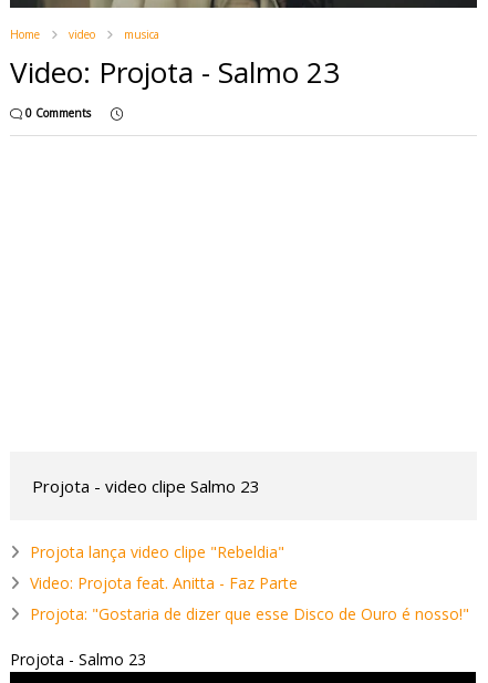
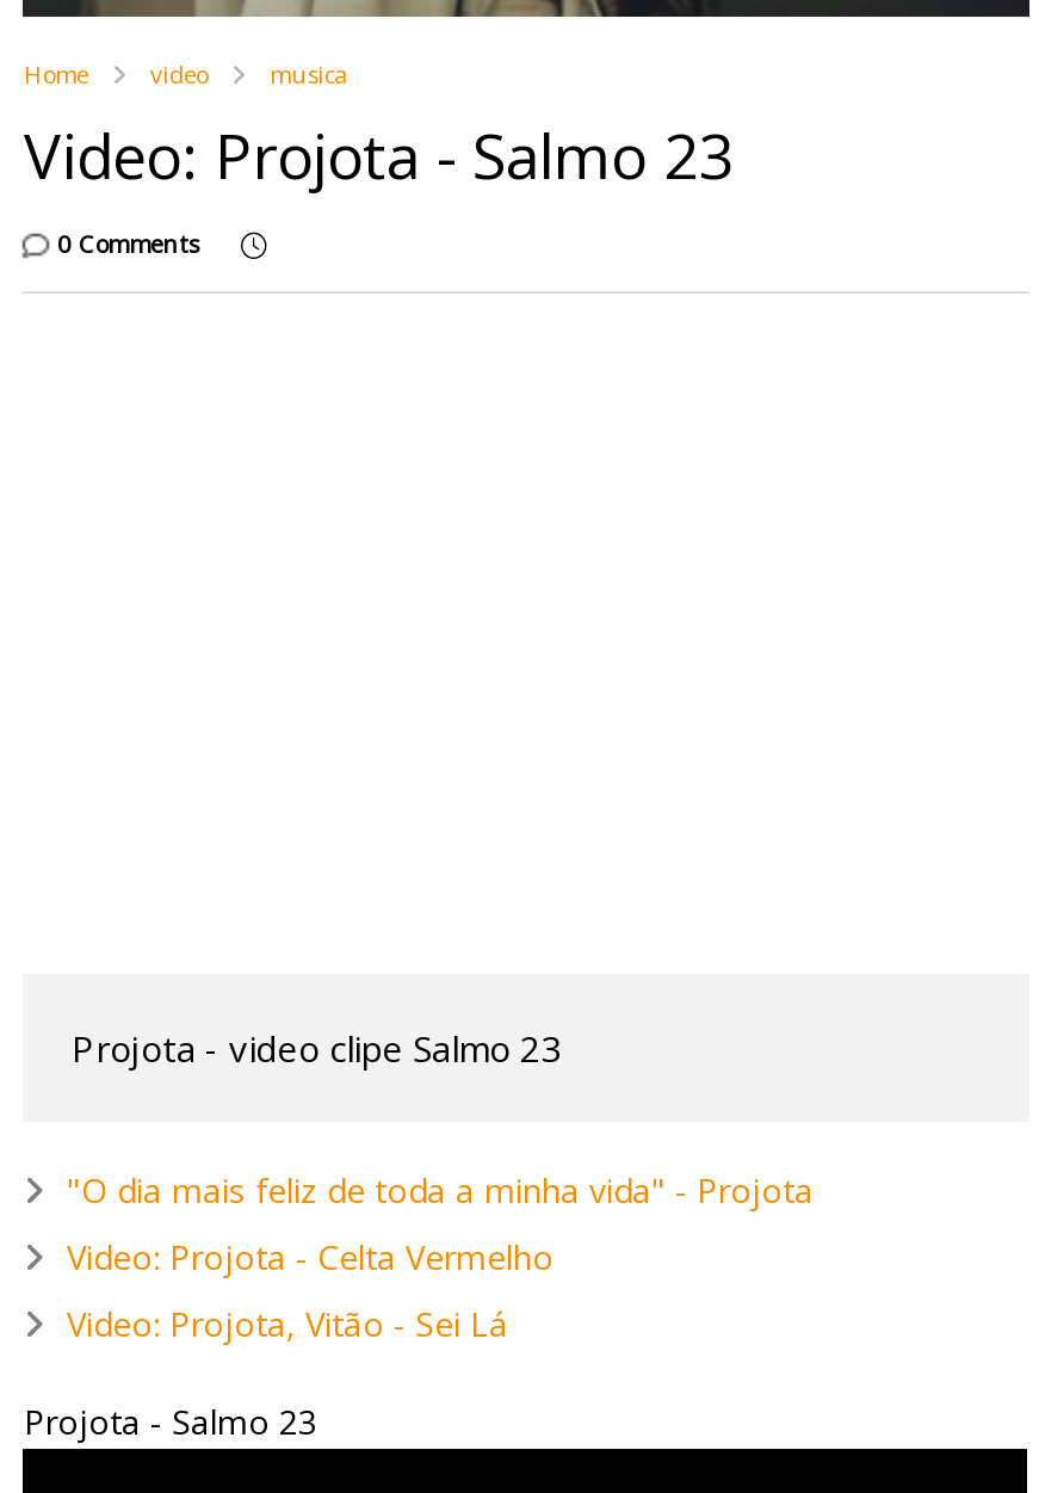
- Projota lança video clipe "Rebeldia"
+ "O dia mais feliz de toda a minha vida" - Projota

- Video: Projota feat. Anitta - Faz Parte
+ Video: Projota - Celta Vermelho

- Projota: "Gostaria de dizer que esse Disco de Ouro é nosso!"
+ Video: Projota, Vitão - Sei Lá
